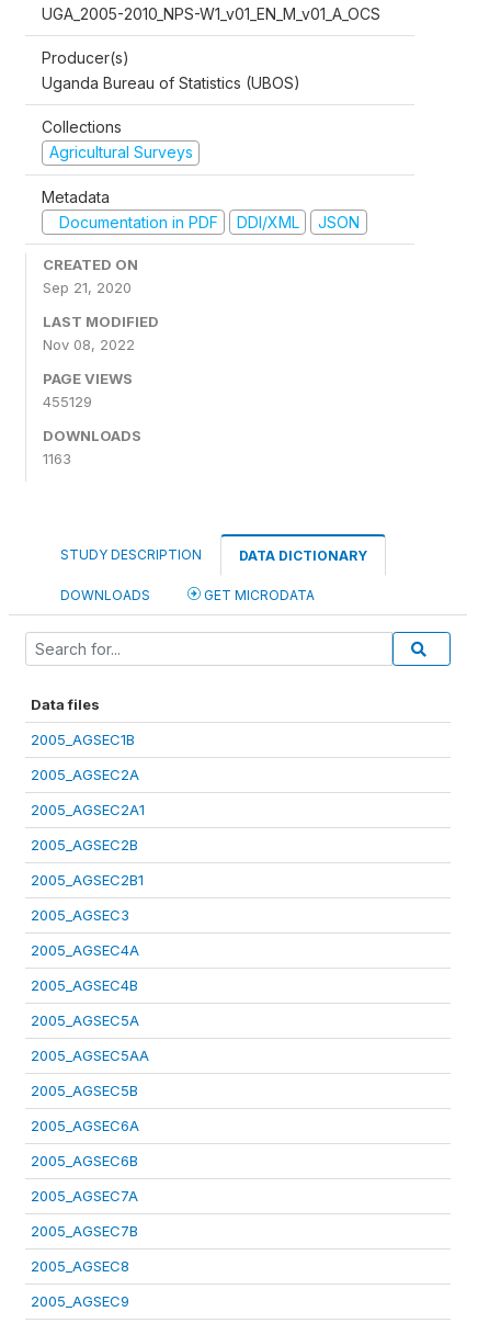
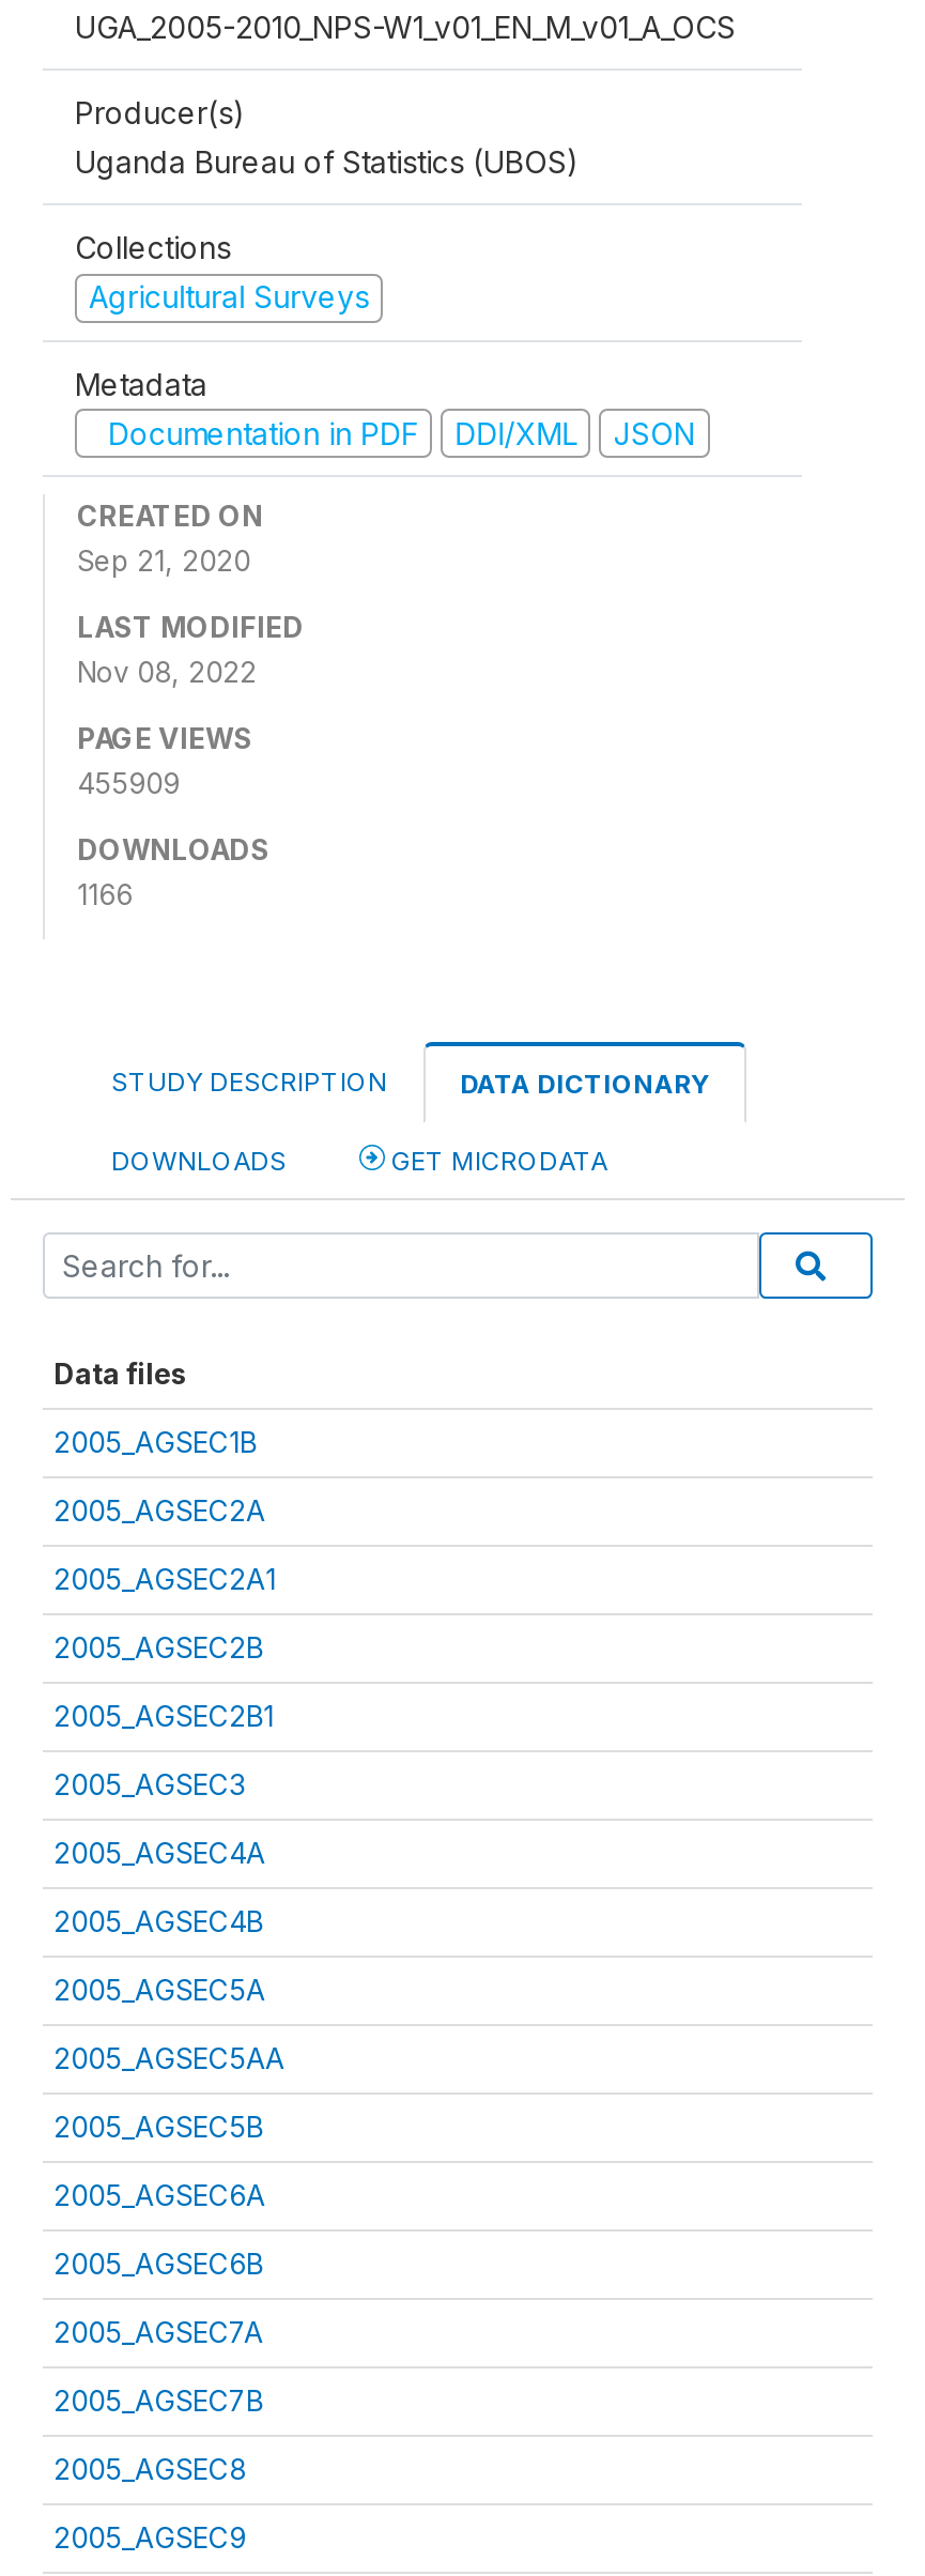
- 455129
+ 455909

- 1163
+ 1166
